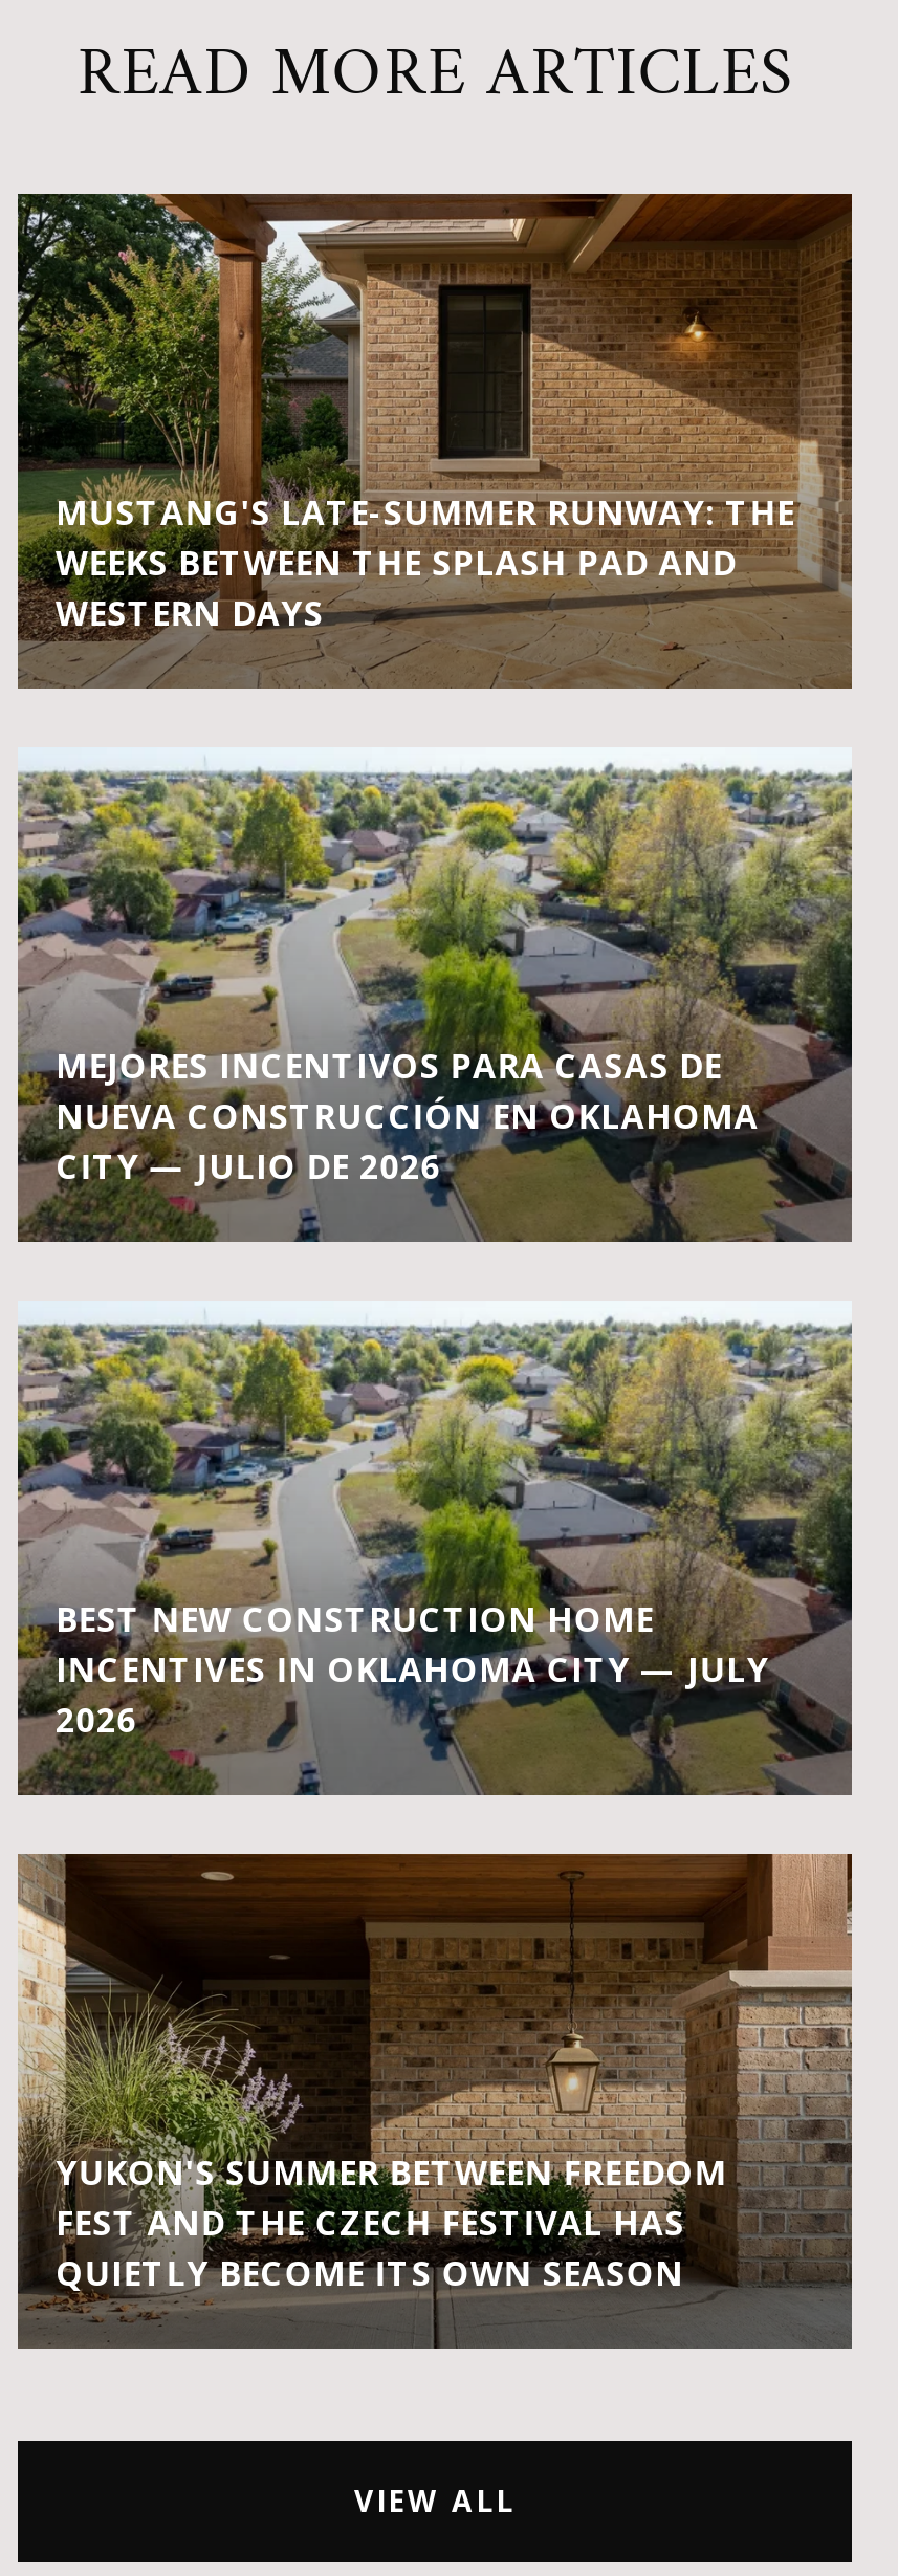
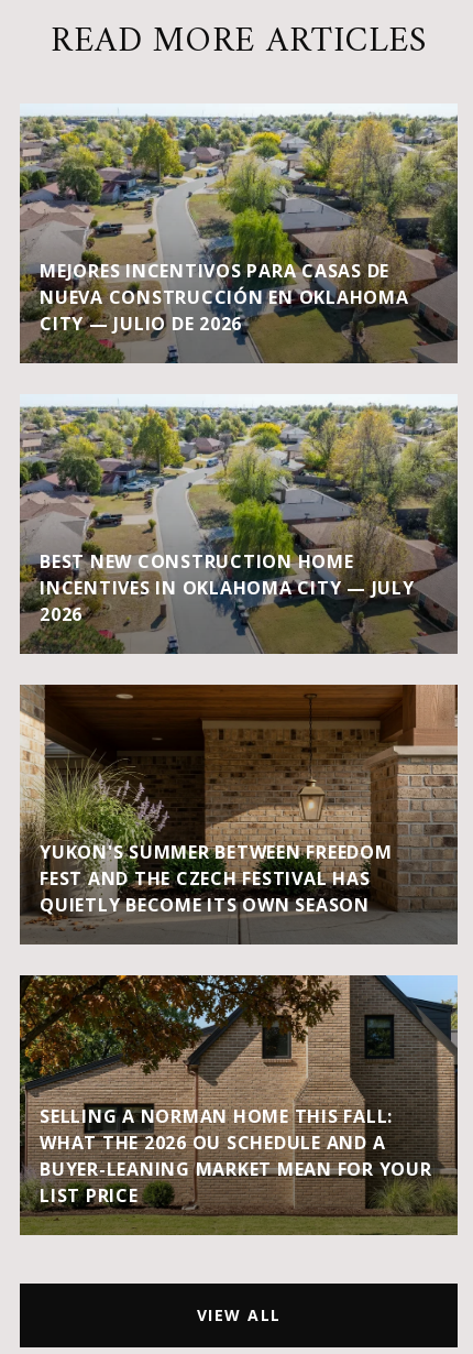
- [image]
- MUSTANG'S LATE-SUMMER RUNWAY: THE
- WEEKS BETWEEN THE SPLASH PAD AND
- WESTERN DAYS

moved up: [image] | MEJORES INCENTIVOS PARA CASAS DE | NUEVA CONSTRUCCIÓN EN OKLAHOMA | ... | FEST AND THE CZECH FESTIVAL HAS | QUIETLY BECOME ITS OWN SEASON

moved up: [image]

+ [image]
+ SELLING A NORMAN HOME THIS FALL:
+ WHAT THE 2026 OU SCHEDULE AND A
+ BUYER-LEANING MARKET MEAN FOR YOUR
+ LIST PRICE
